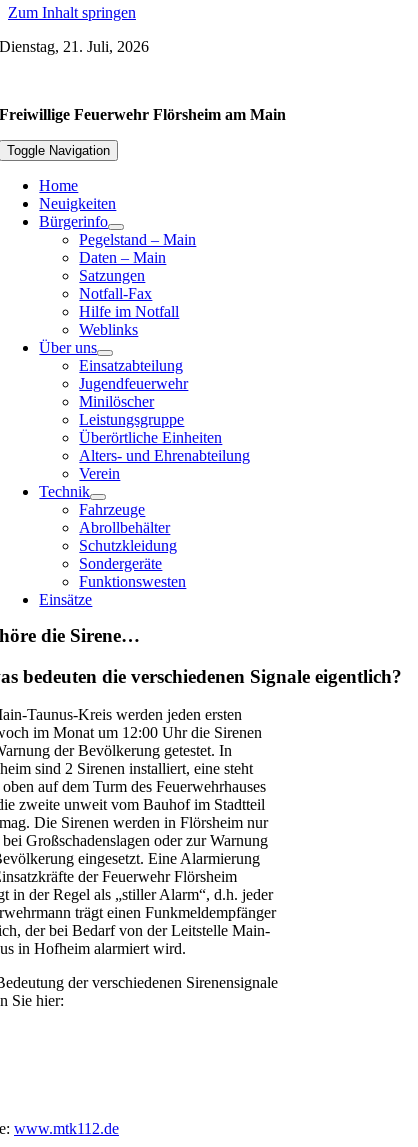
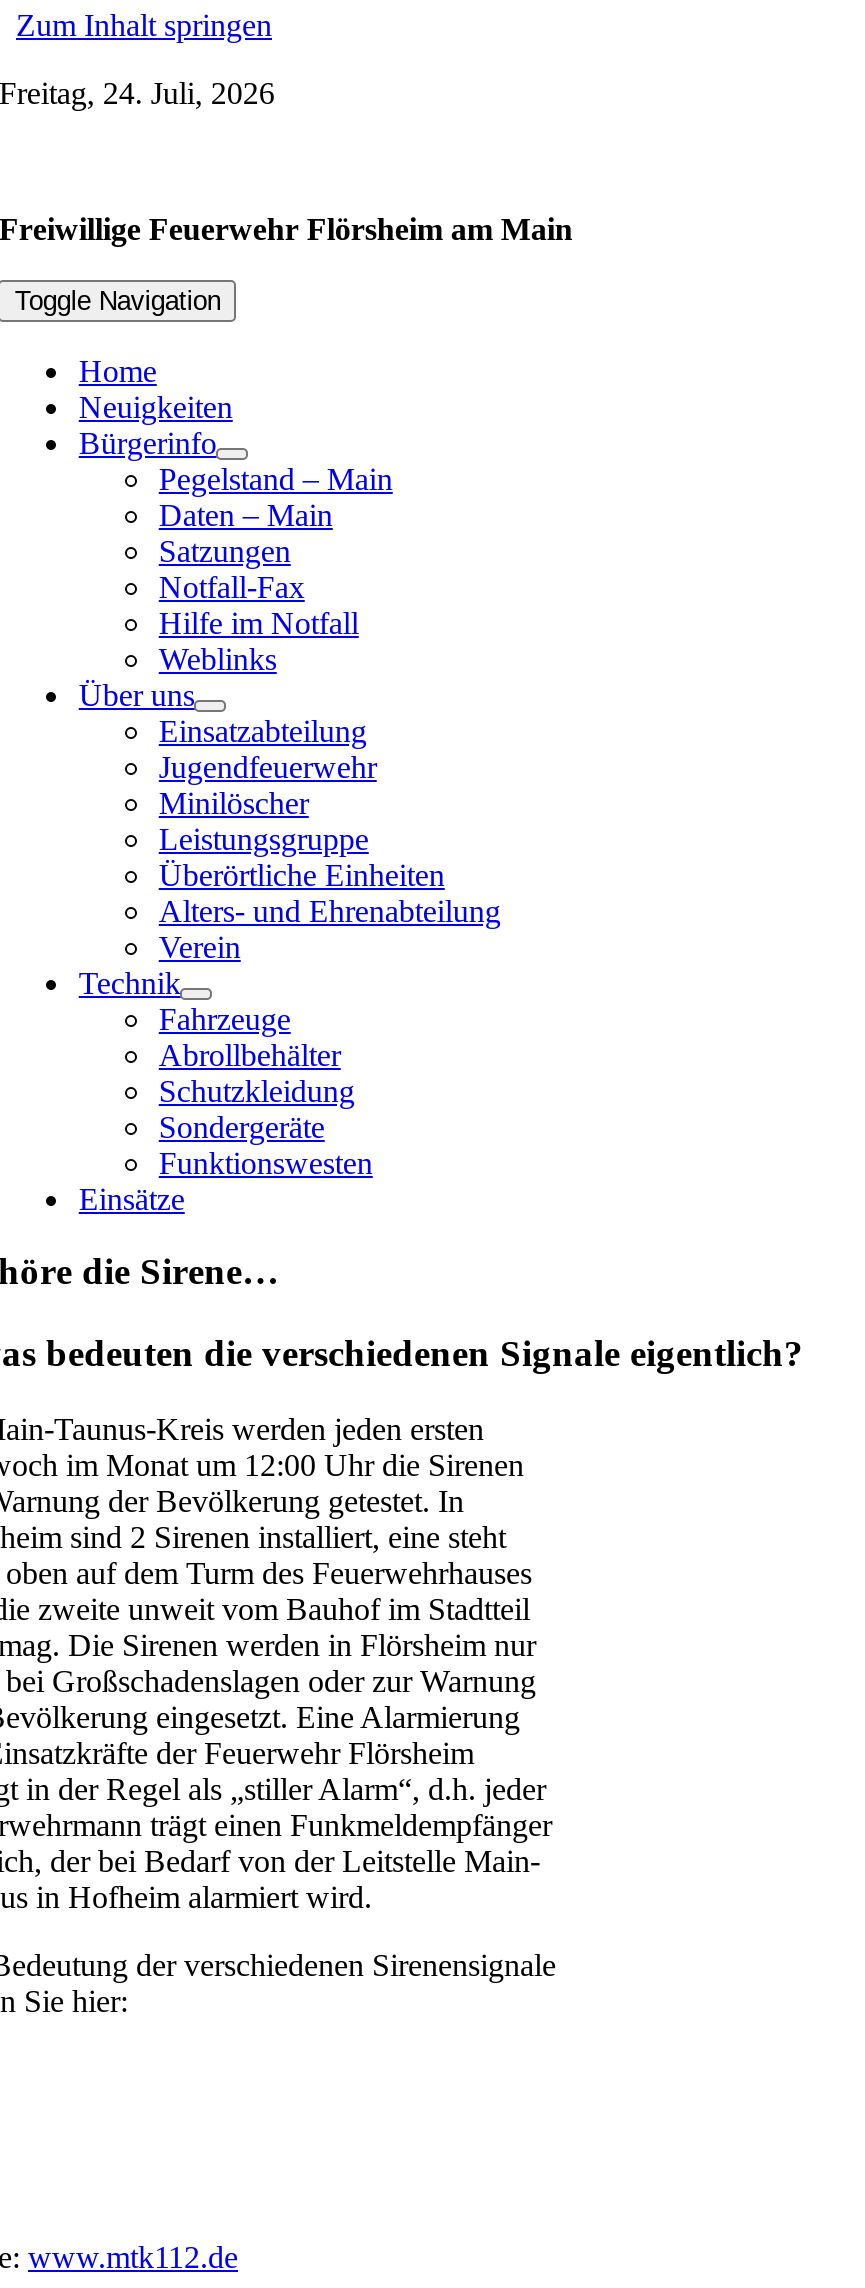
- Dienstag, 21. Juli, 2026
+ Freitag, 24. Juli, 2026
